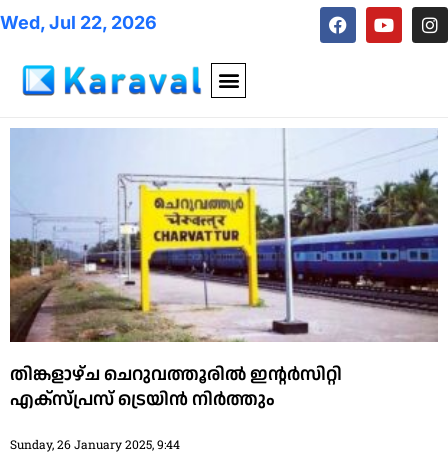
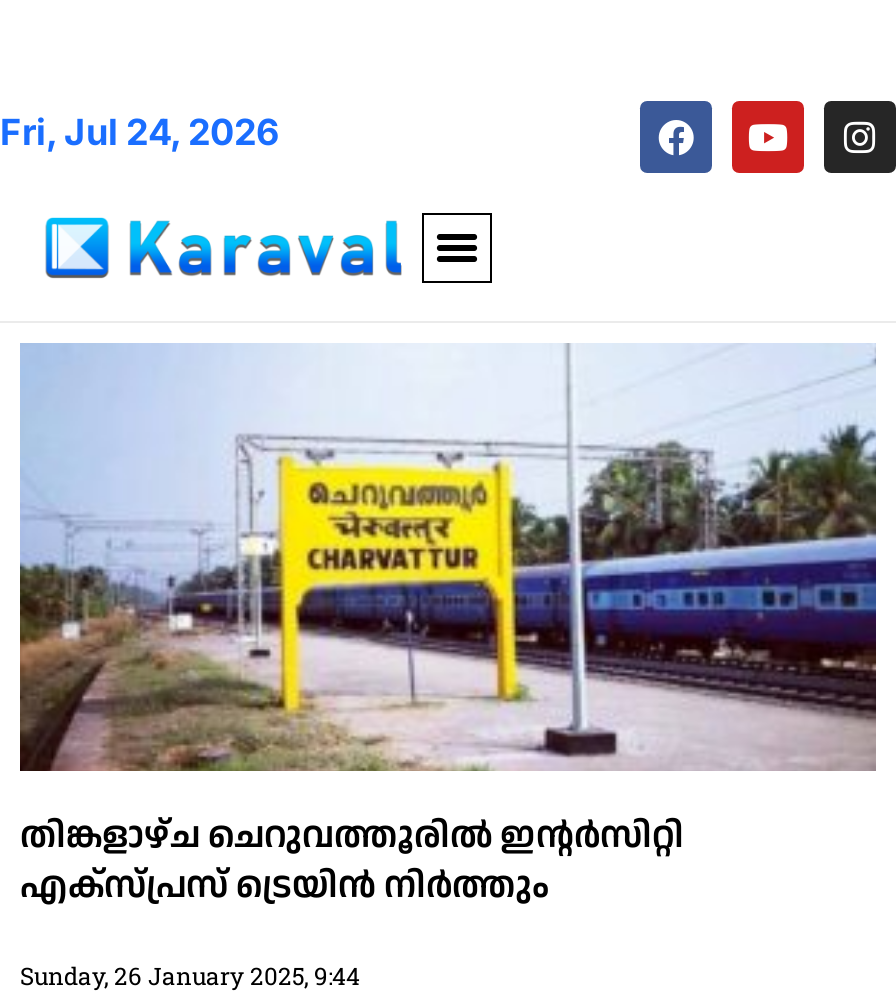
- Wed, Jul 22, 2026
+ Fri, Jul 24, 2026
